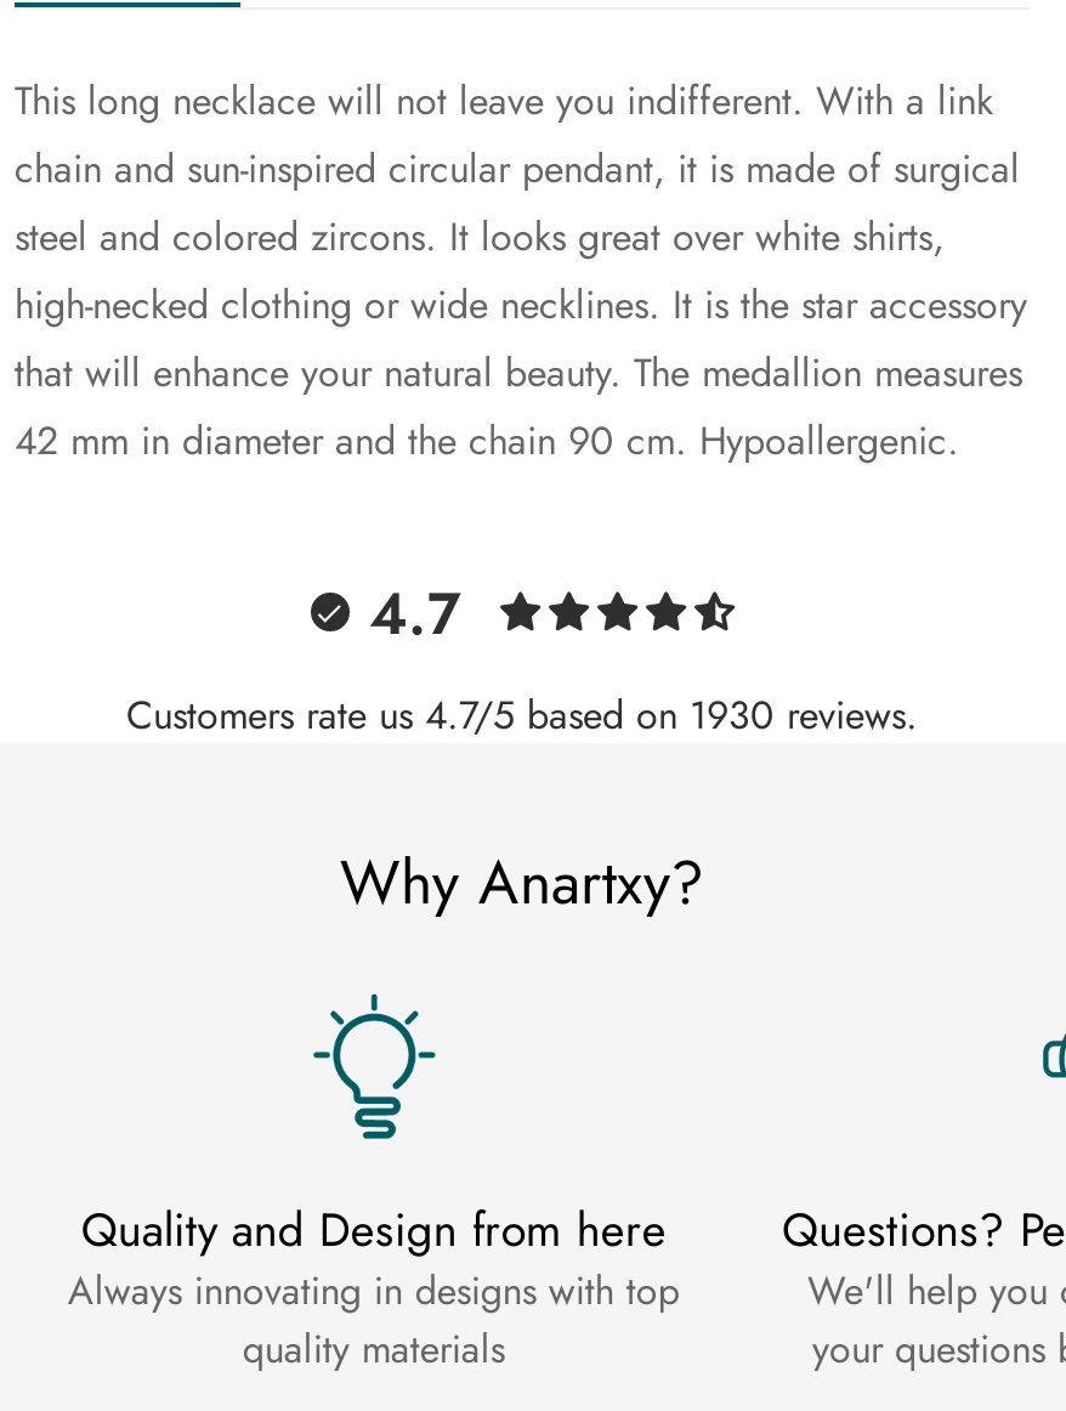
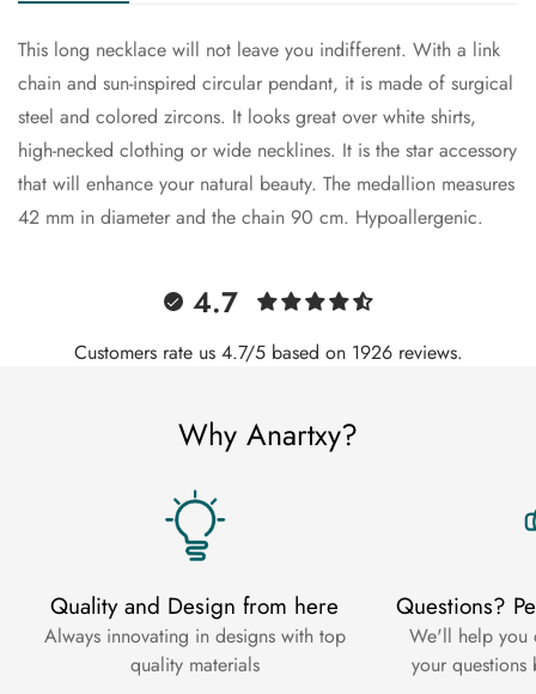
- Customers rate us 4.7/5 based on 1930 reviews.
+ Customers rate us 4.7/5 based on 1926 reviews.
